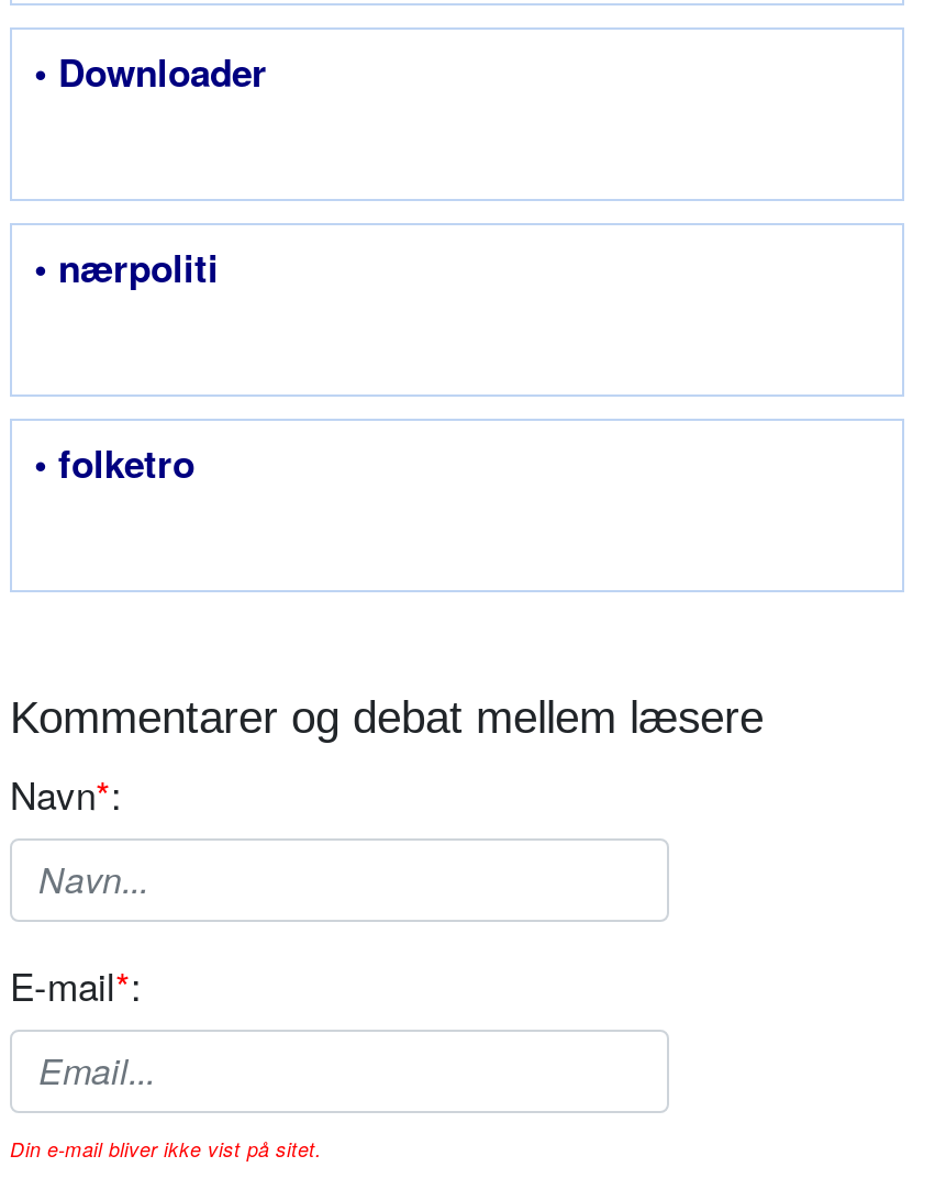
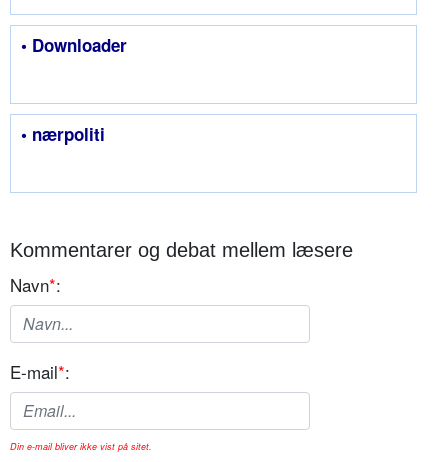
- • folketro
